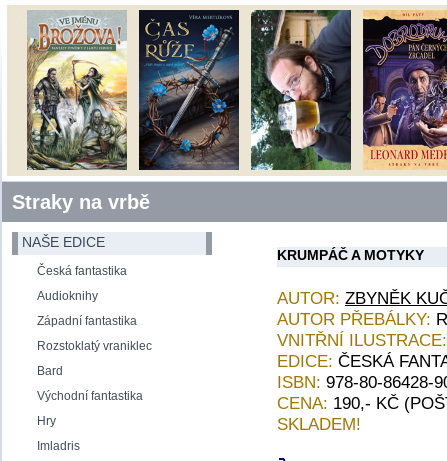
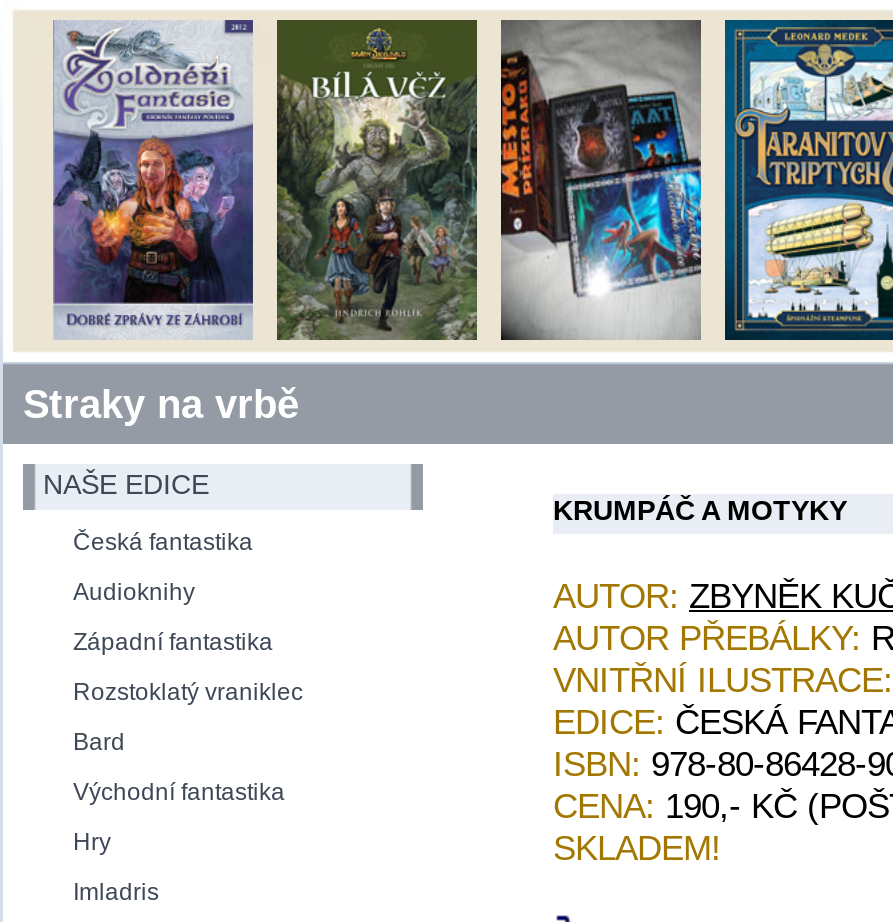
- [image]
+ [image]

- [image]
+ [image]

- [image]
+ [image]

- [image]
+ [image]
